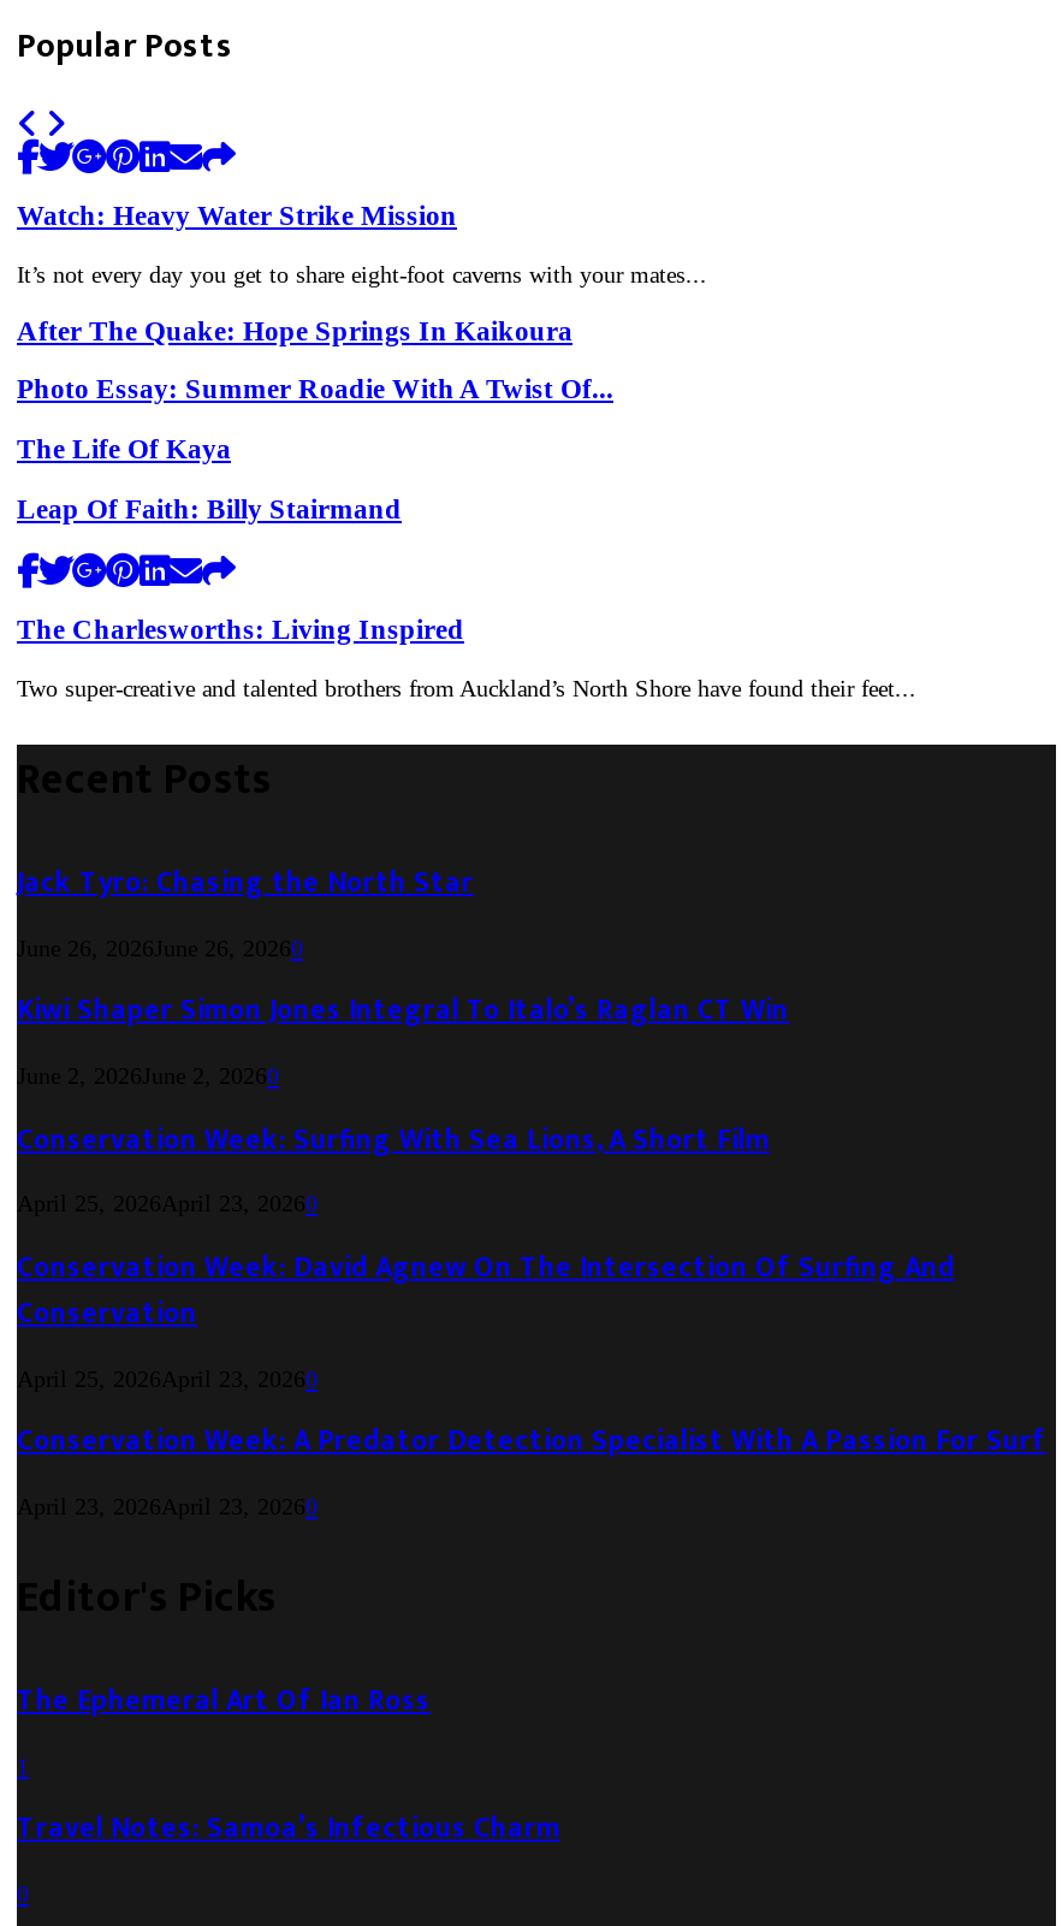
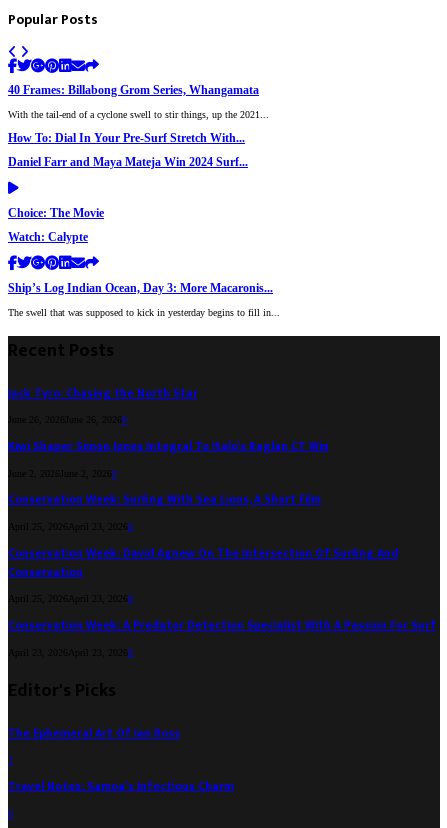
- Watch: Heavy Water Strike Mission
+ 40 Frames: Billabong Grom Series, Whangamata

- It’s not every day you get to share eight-foot caverns with your mates...
+ With the tail-end of a cyclone swell to stir things, up the 2021...

- After The Quake: Hope Springs In Kaikoura
+ How To: Dial In Your Pre-Surf Stretch With...

- Photo Essay: Summer Roadie With A Twist Of...
+ Daniel Farr and Maya Mateja Win 2024 Surf...

- The Life Of Kaya
+ Choice: The Movie

- Leap Of Faith: Billy Stairmand
+ Watch: Calypte

- The Charlesworths: Living Inspired
+ Ship’s Log Indian Ocean, Day 3: More Macaronis...

- Two super-creative and talented brothers from Auckland’s North Shore have found their feet...
+ The swell that was supposed to kick in yesterday begins to fill in...
